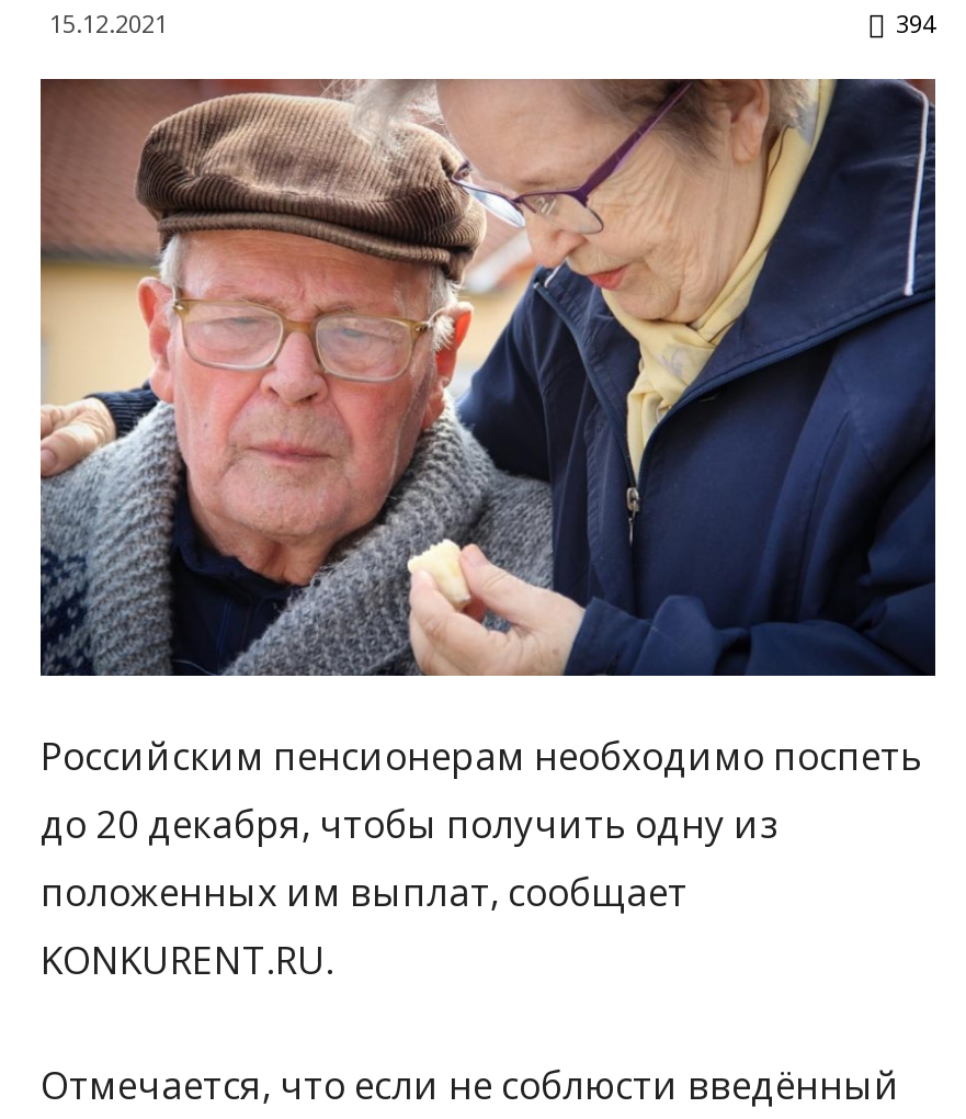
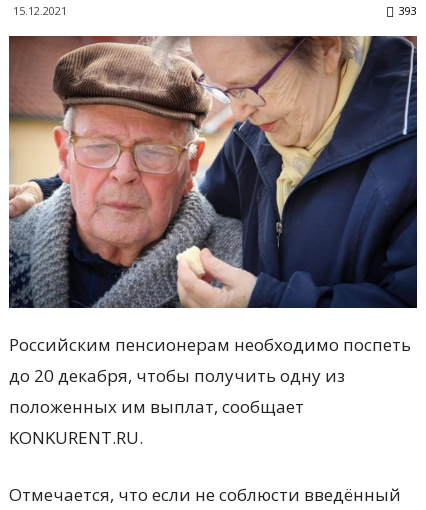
- 394
+ 393
